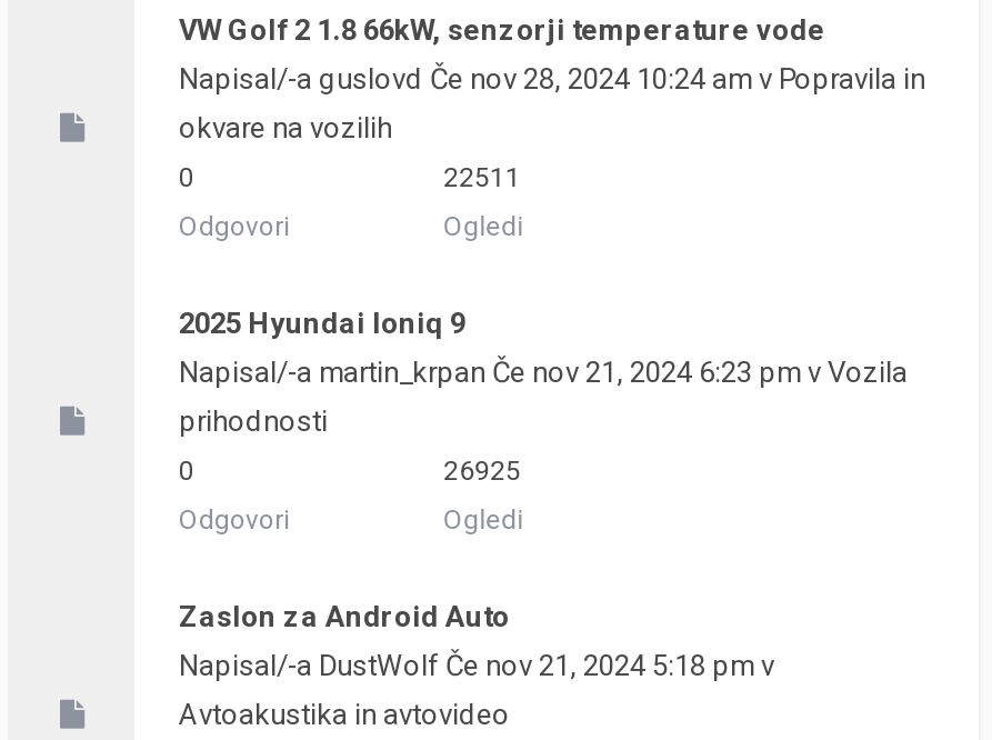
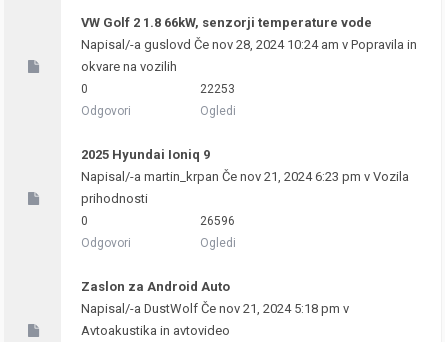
- 22511
+ 22253

- 26925
+ 26596
